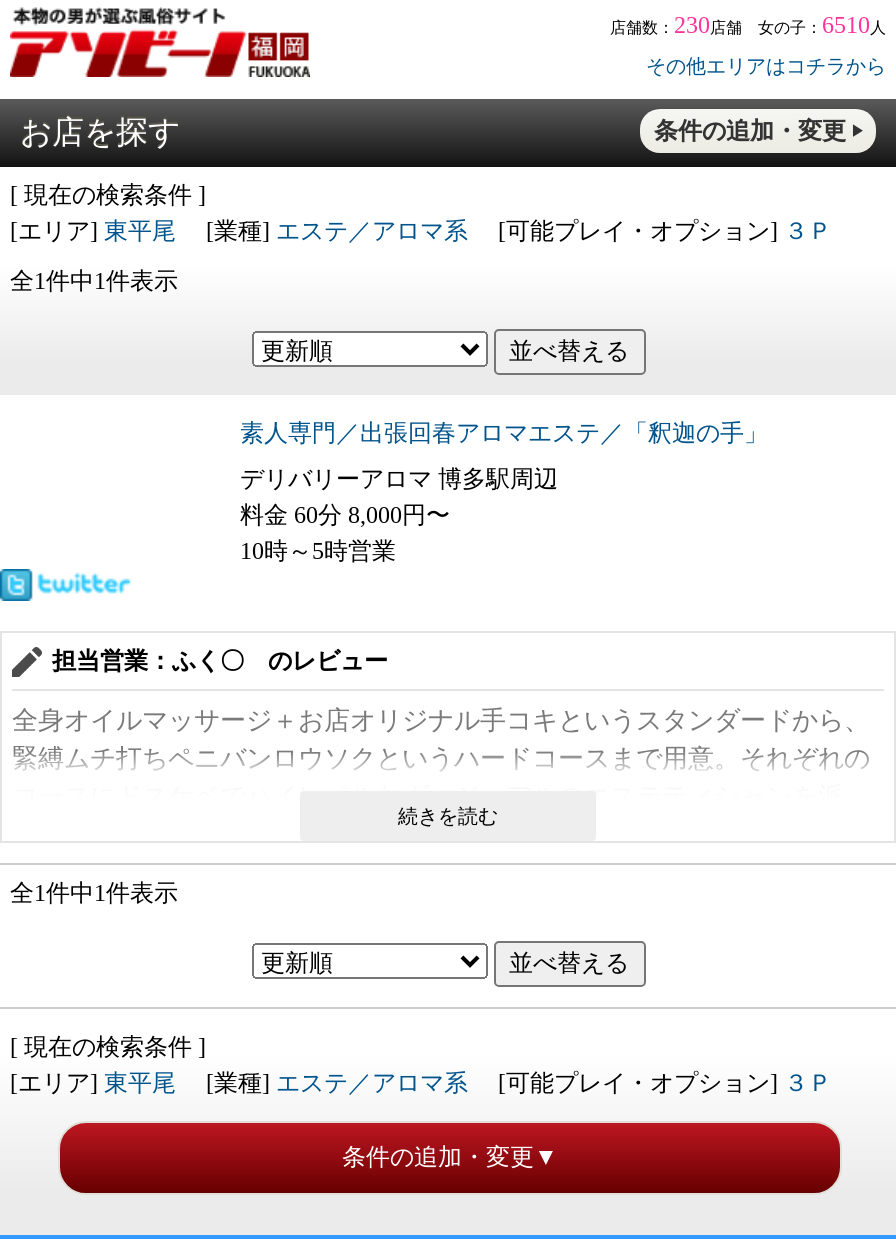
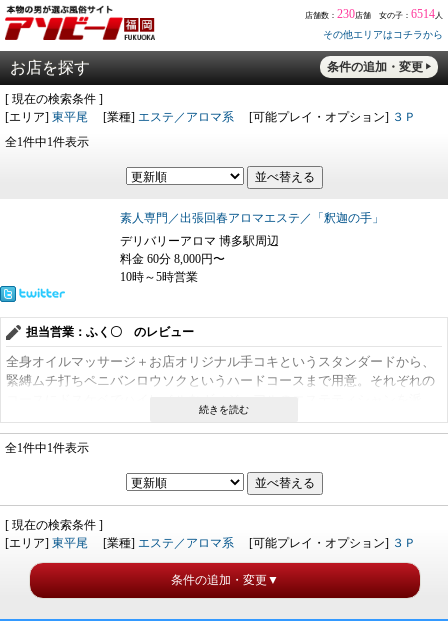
- 店舗数：230店舗 女の子：6510人
+ 店舗数：230店舗 女の子：6514人
